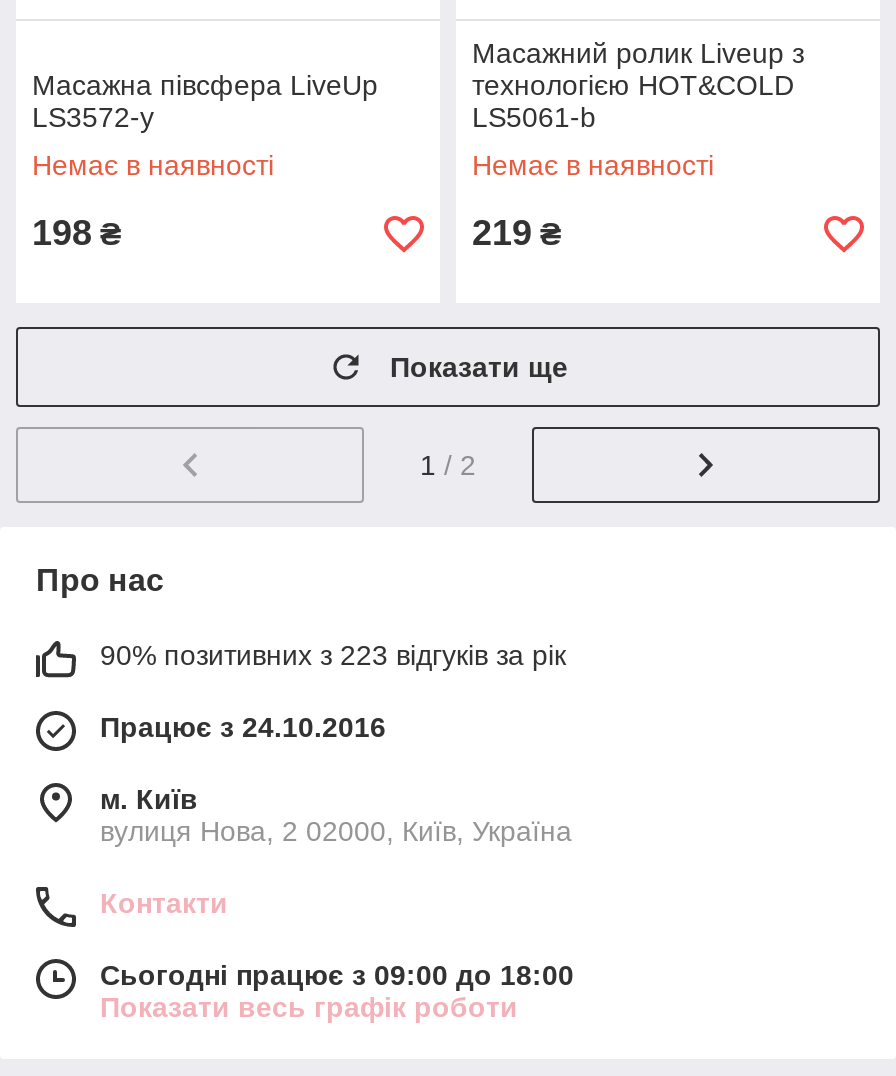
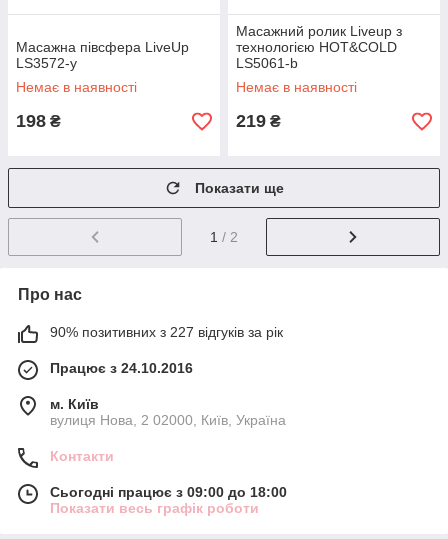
- 90% позитивних з 223 відгуків за рік
+ 90% позитивних з 227 відгуків за рік
